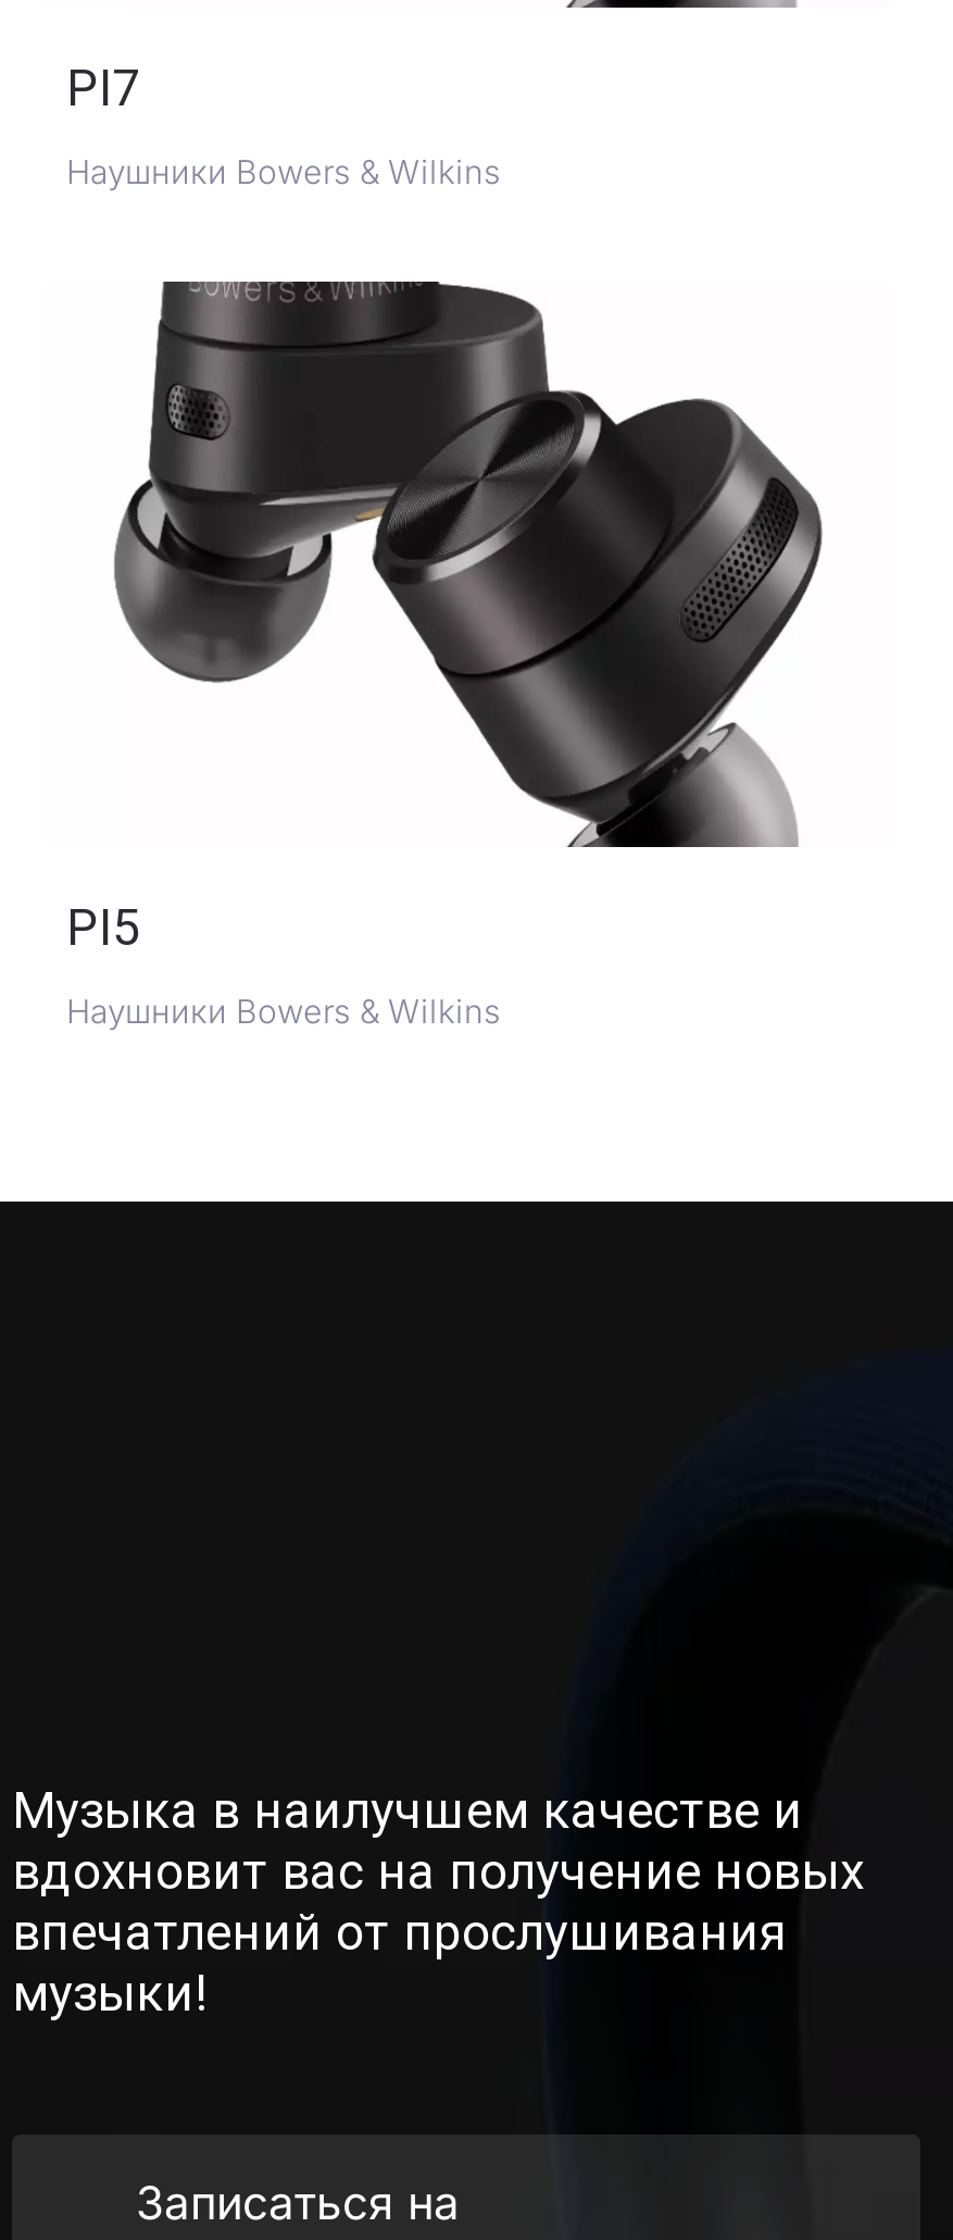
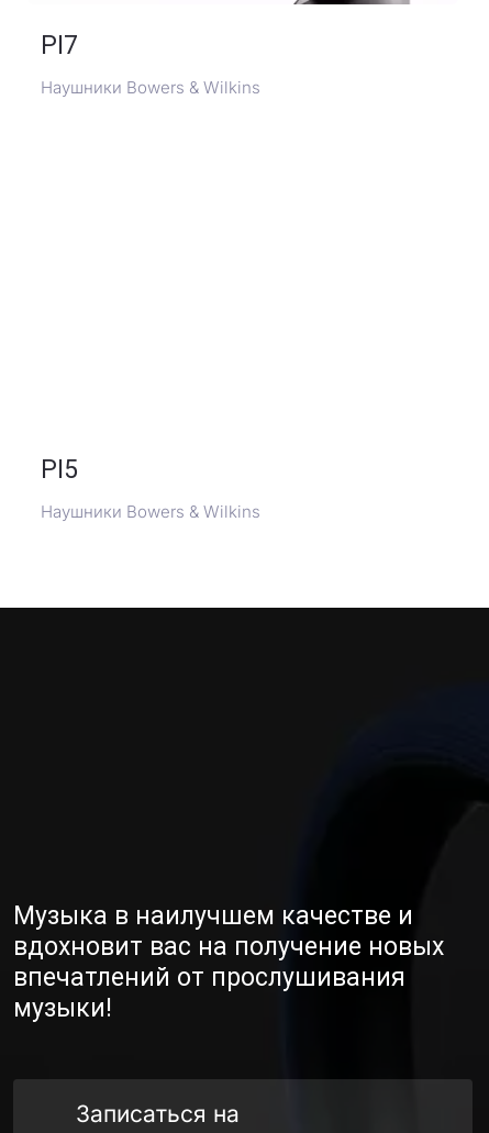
- [image]
